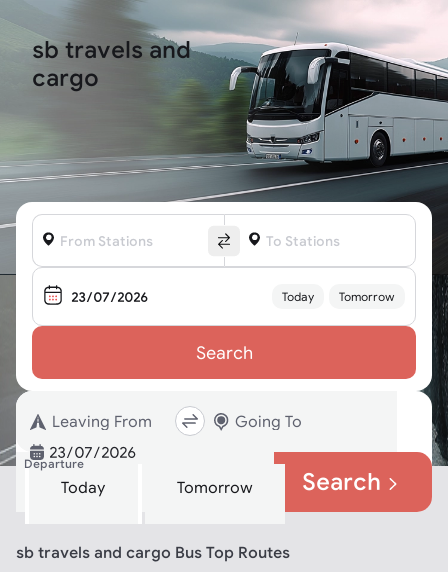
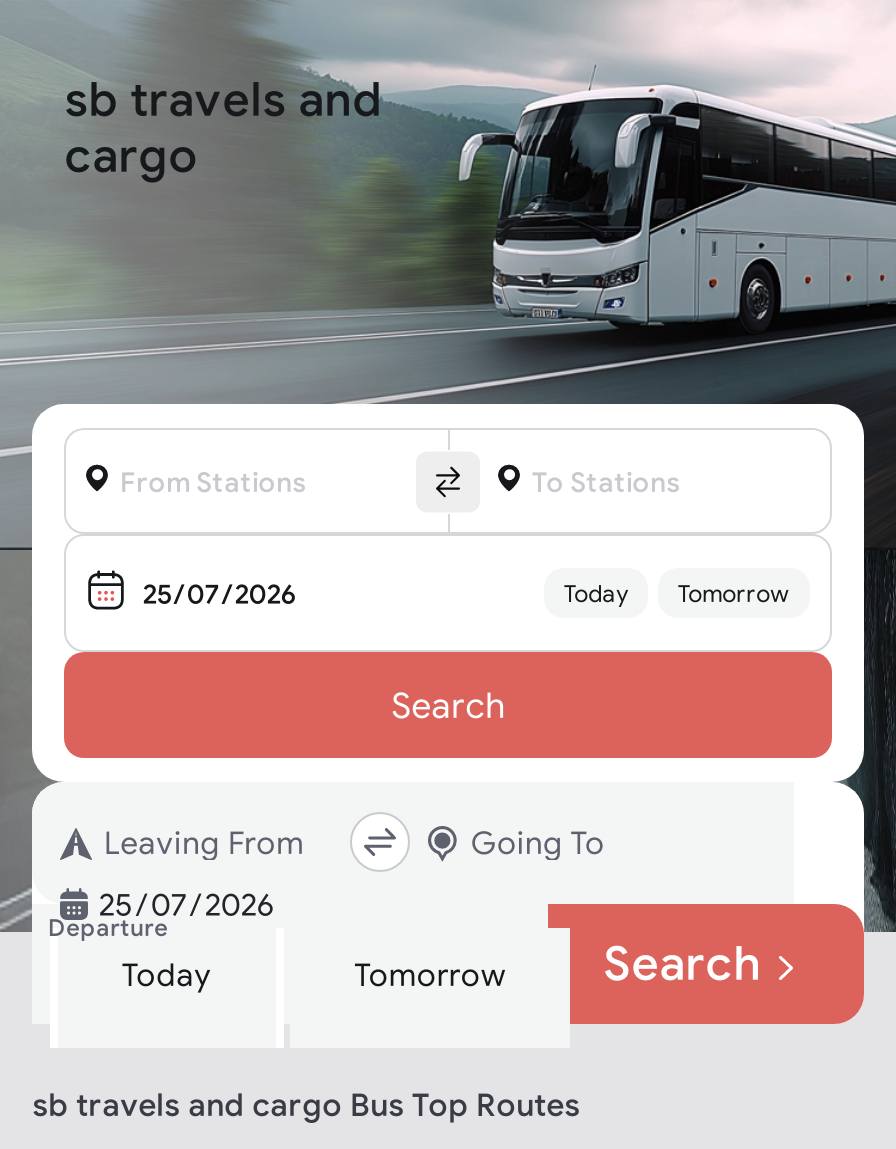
- 23/07/2026
+ 25/07/2026
